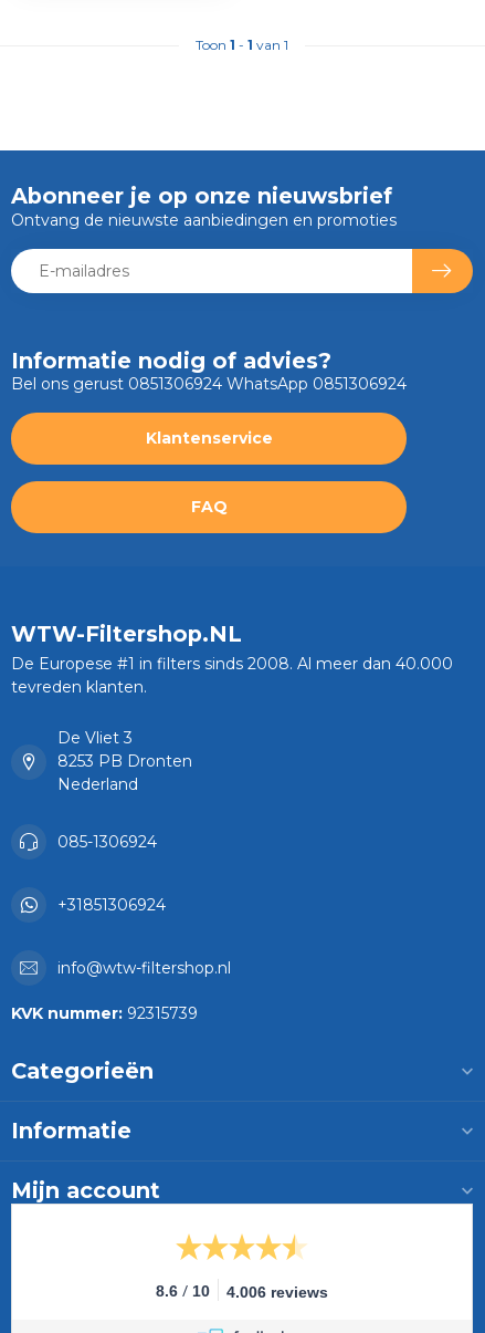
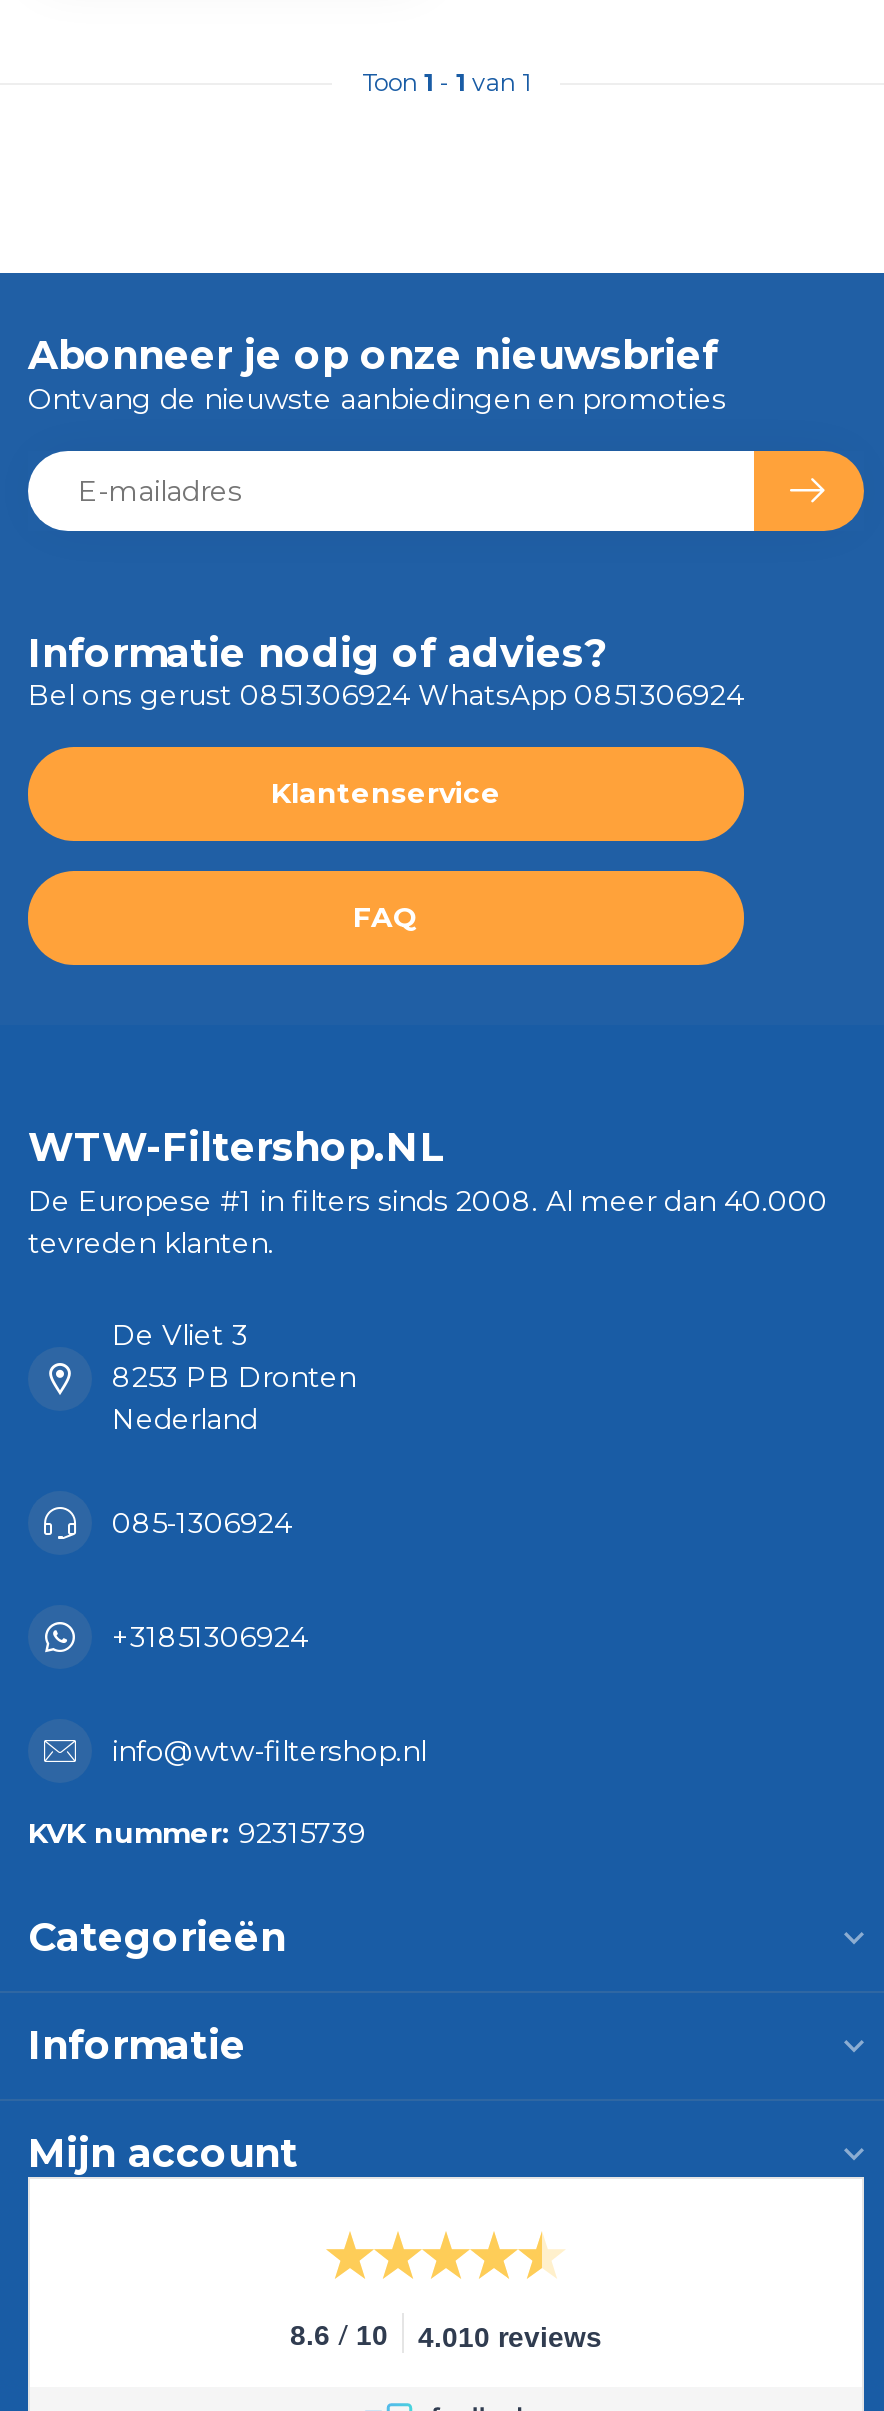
- 8.6 / 10 4.006 reviews
+ 8.6 / 10 4.010 reviews
